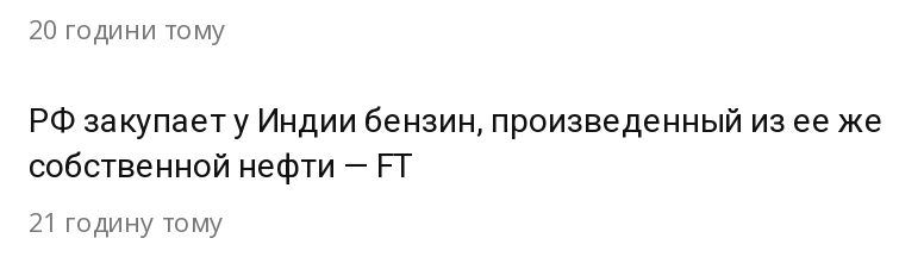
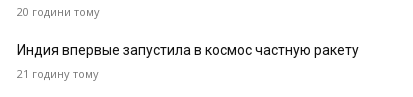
- РФ закупает у Индии бензин, произведенный из ее же
- собственной нефти — FT
+ Индия впервые запустила в космос частную ракету
